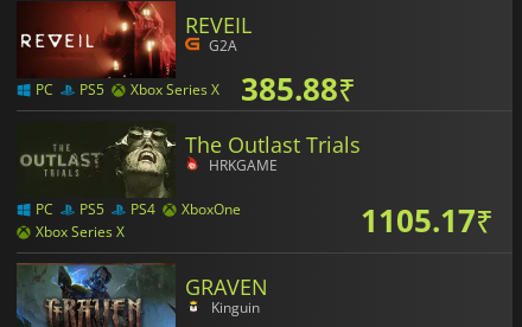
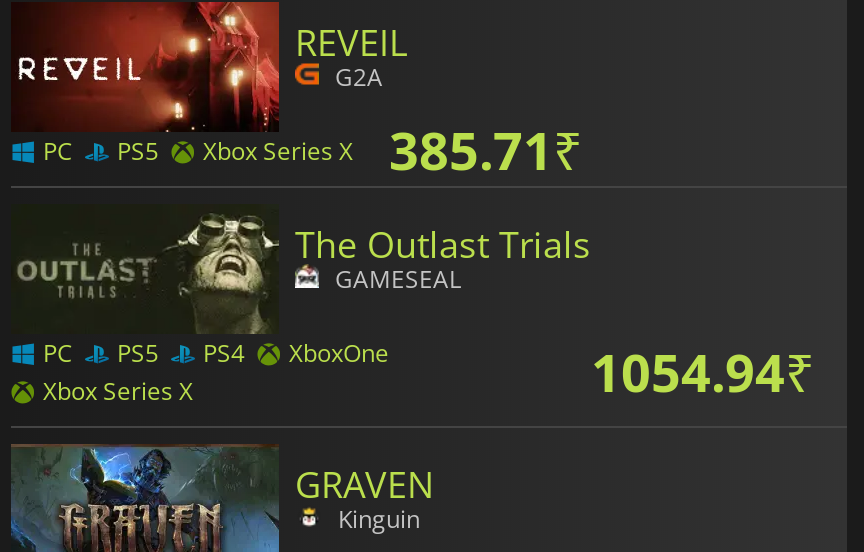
- PC PS5 Xbox Series X 385.88₹
+ PC PS5 Xbox Series X 385.71₹

- HRKGAME
+ GAMESEAL

- 1105.17₹
+ 1054.94₹
